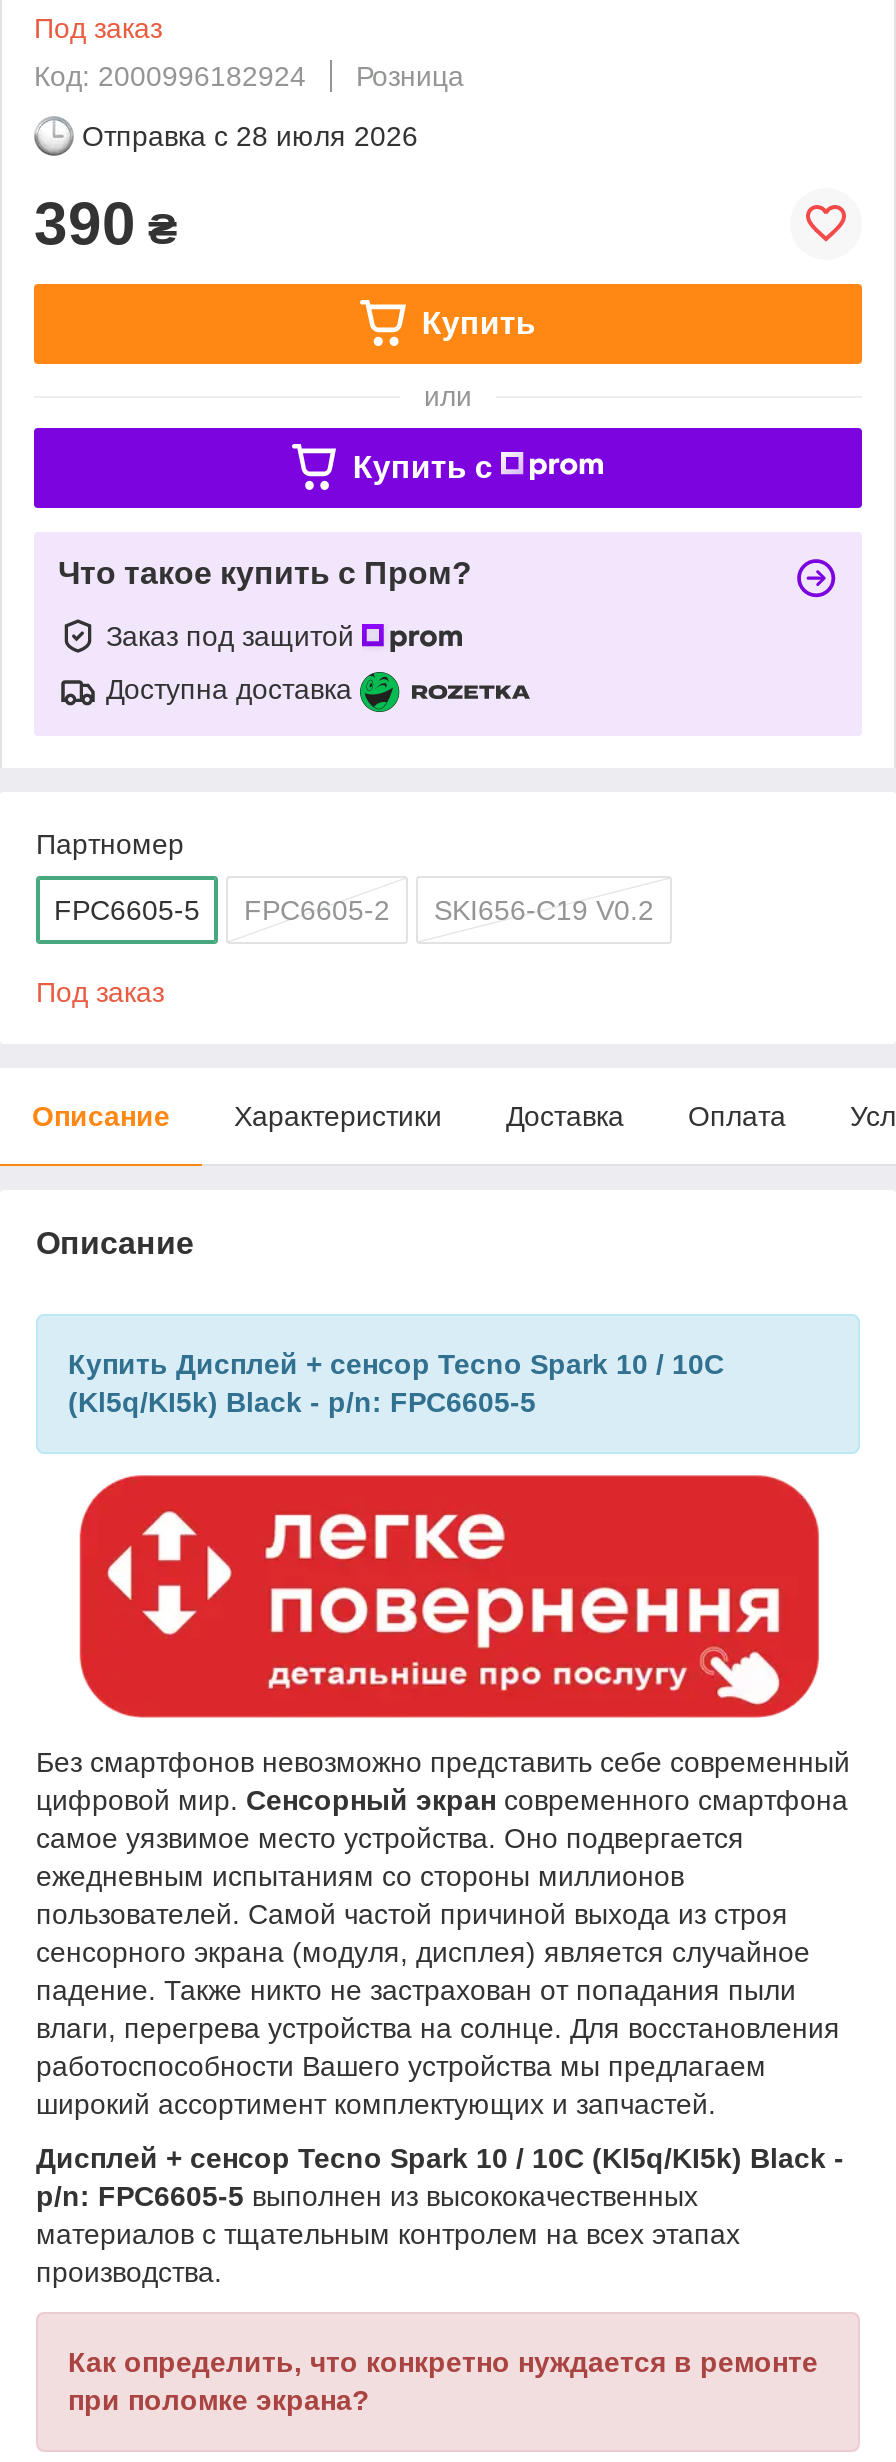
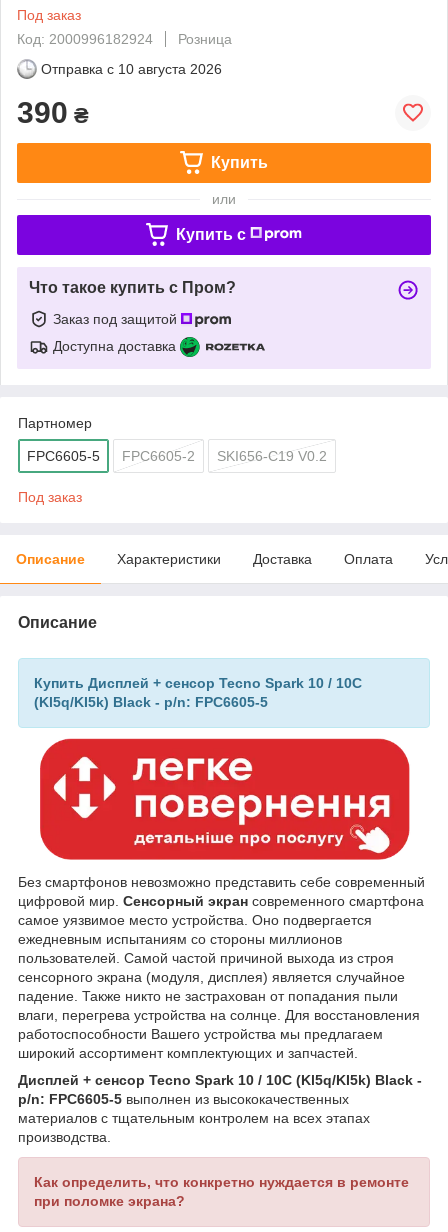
- Отправка с 28 июля 2026
+ Отправка с 10 августа 2026
